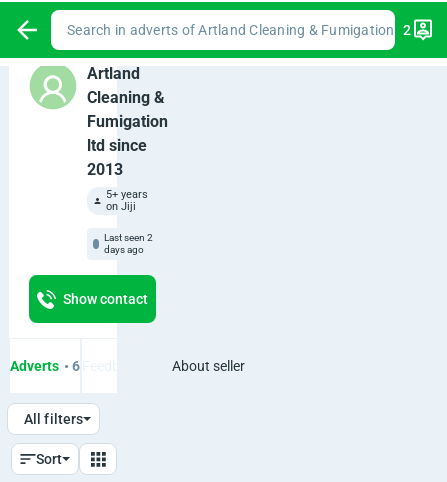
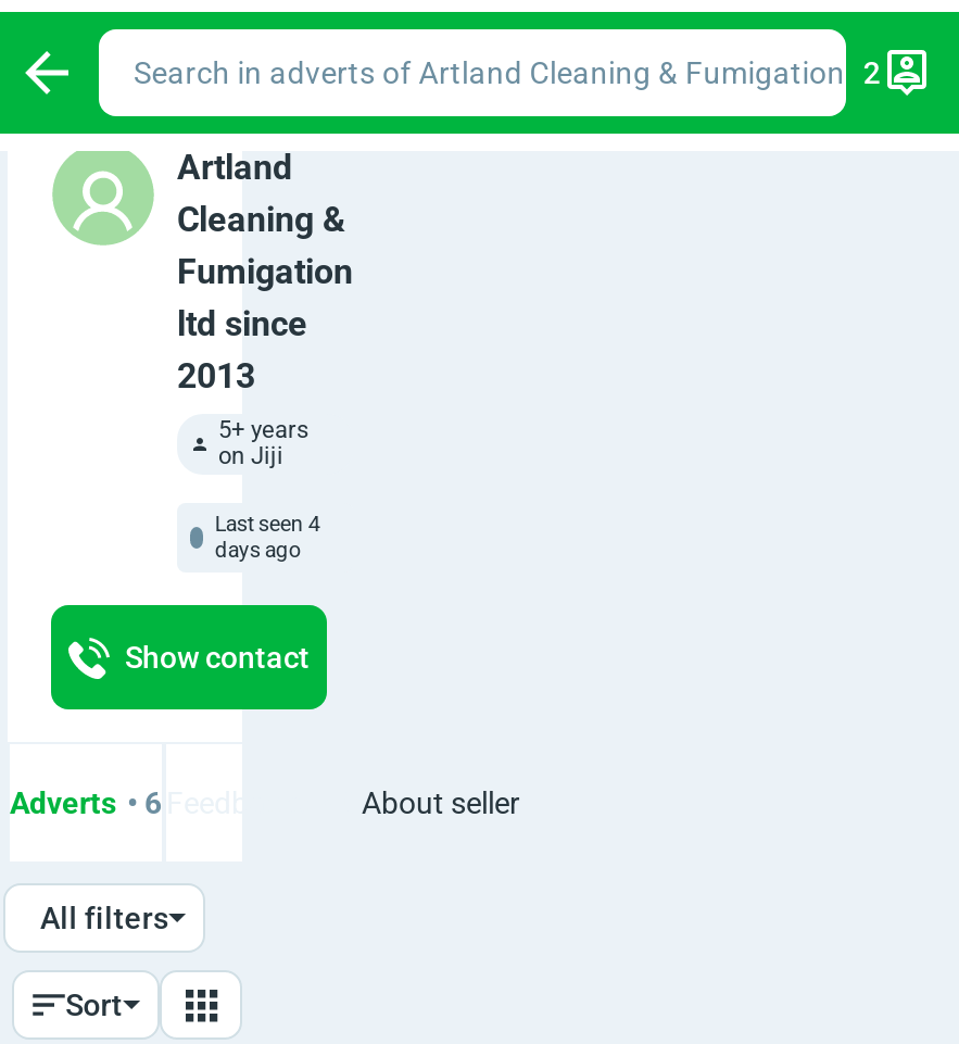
- Last seen 2
+ Last seen 4
